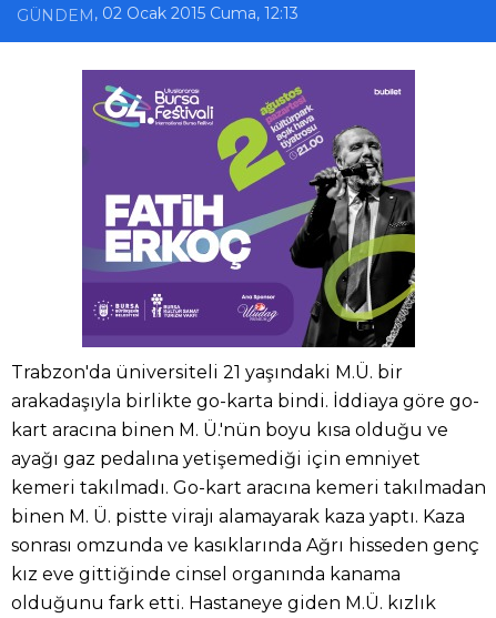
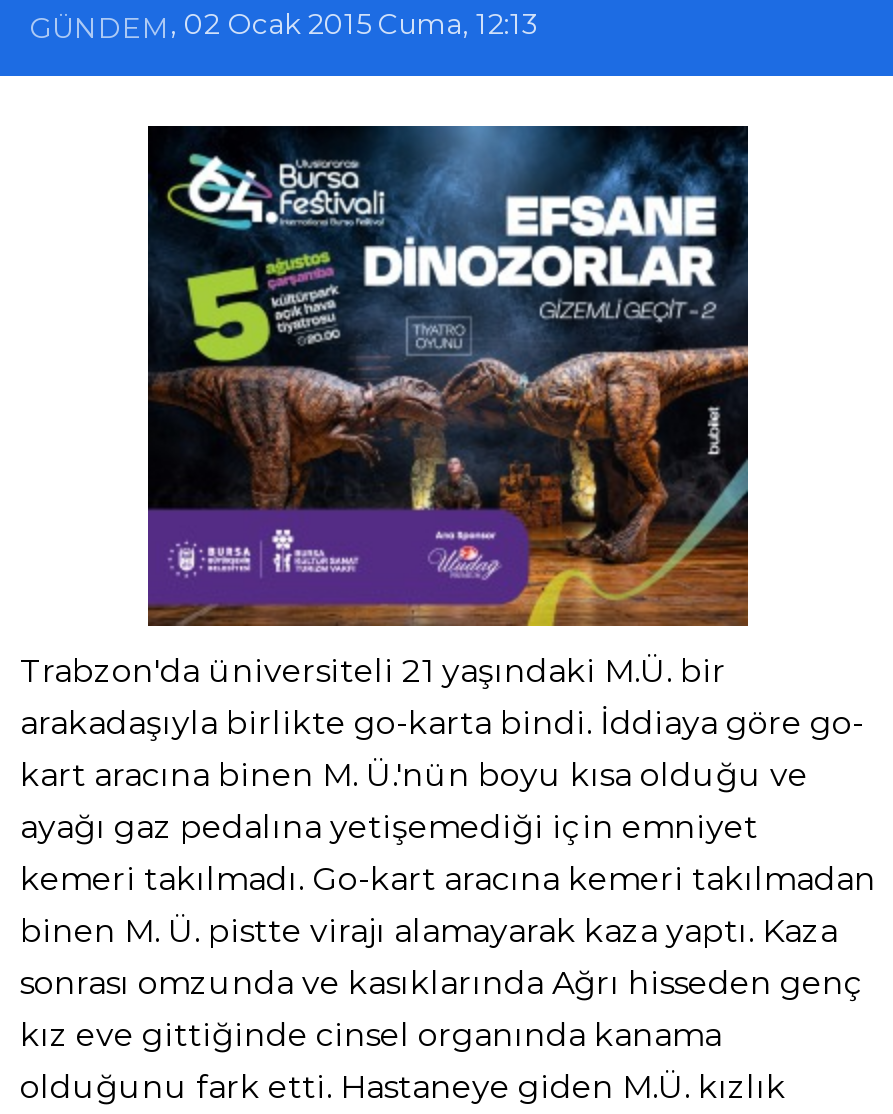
- [image]
+ [image]
